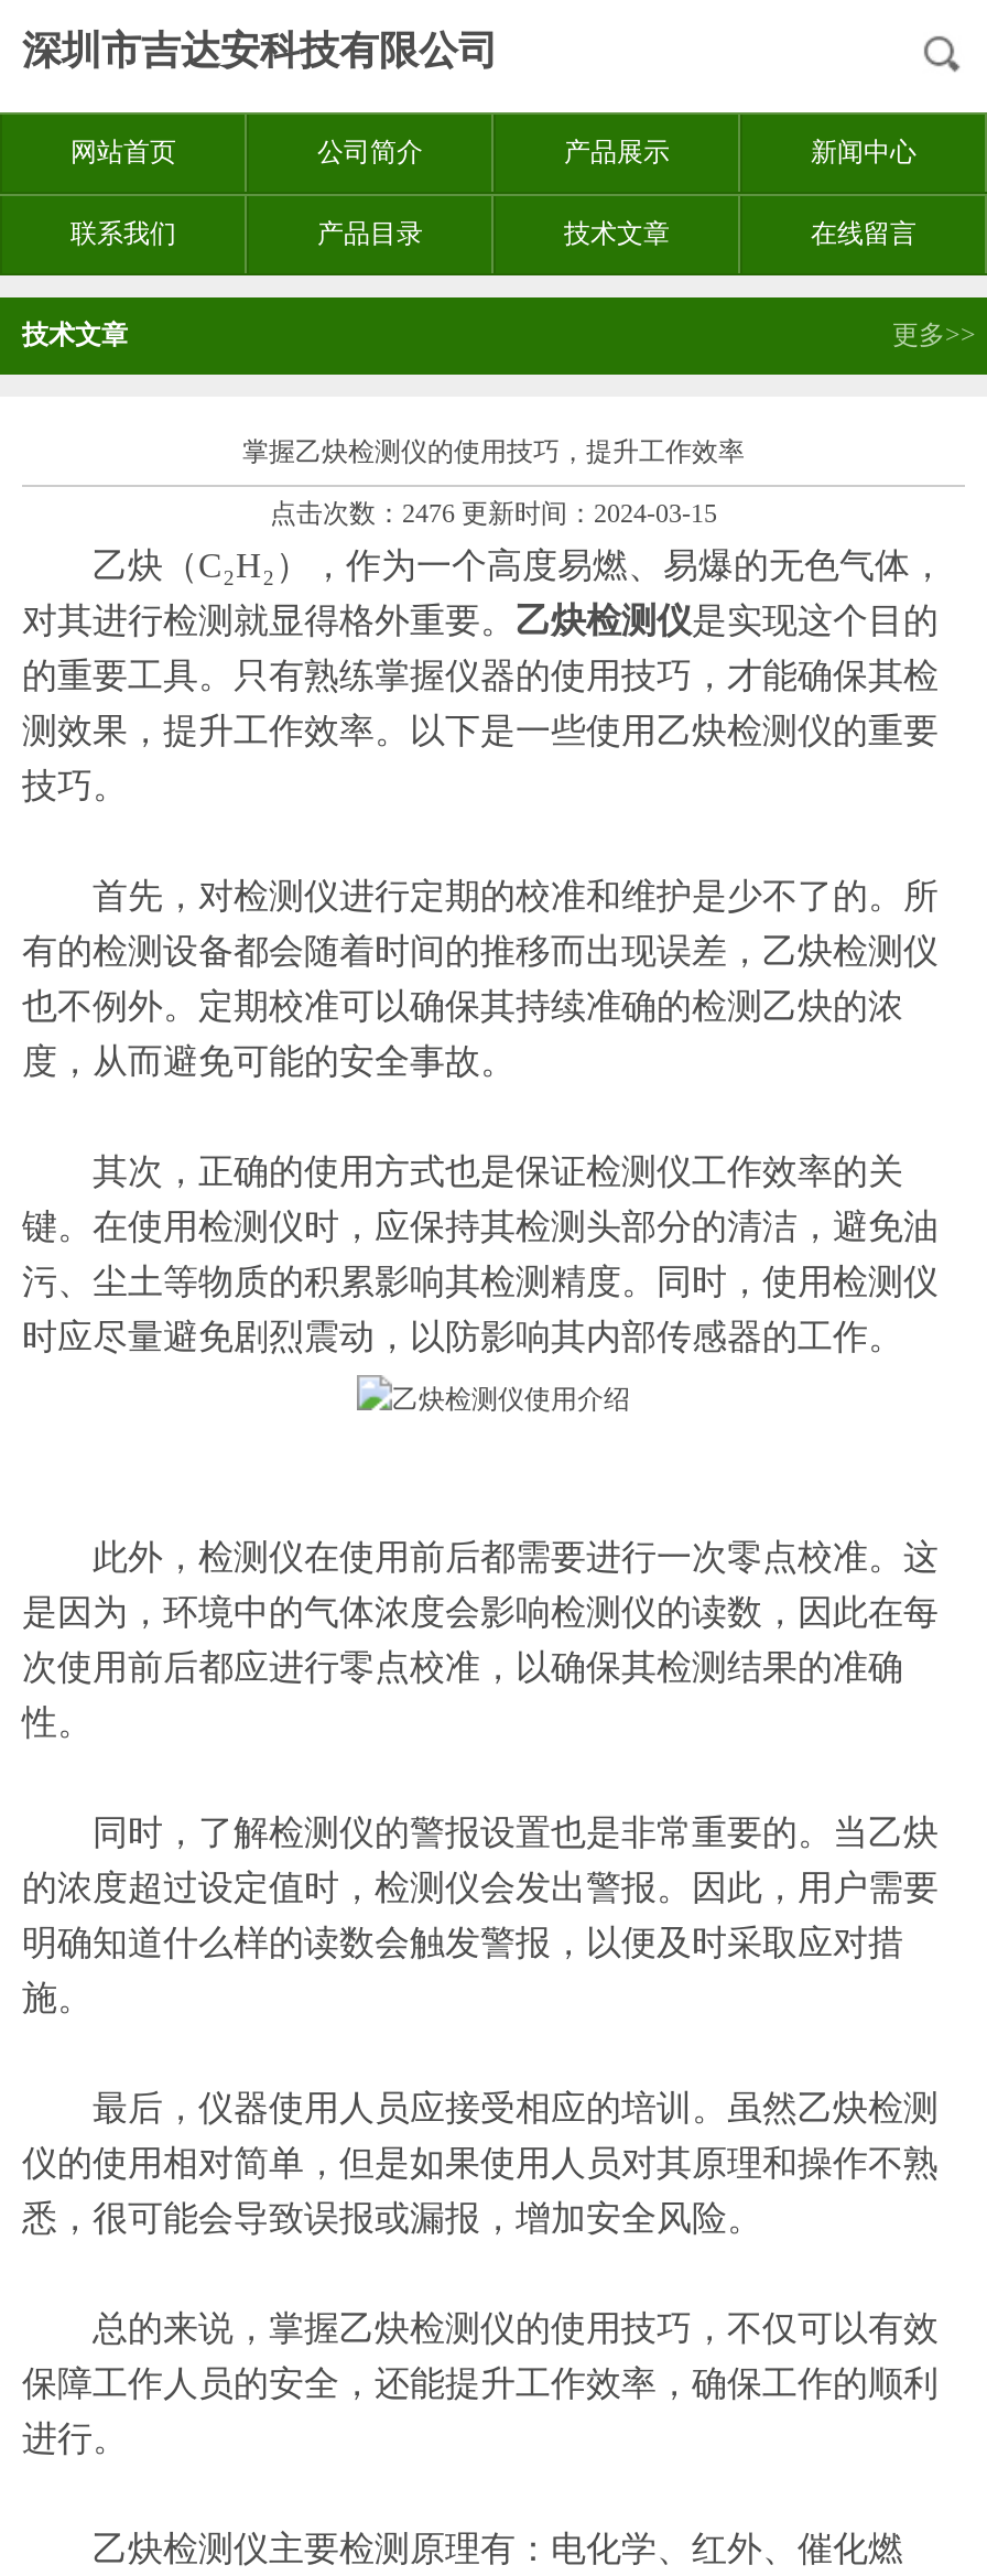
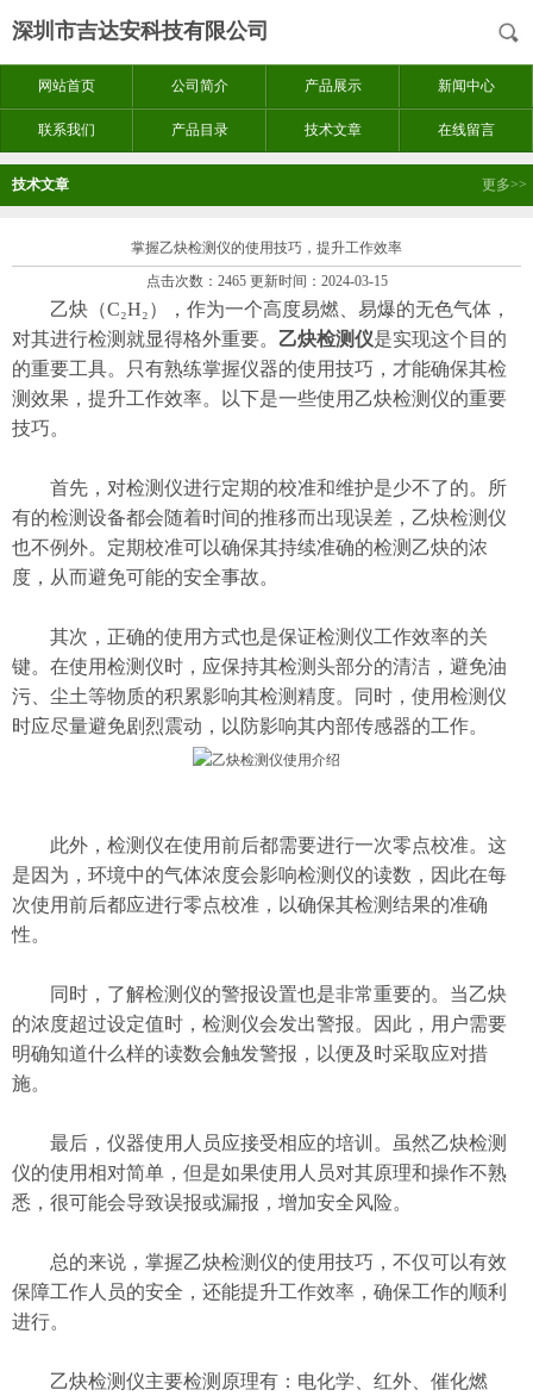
- 点击次数：2476 更新时间：2024-03-15
+ 点击次数：2465 更新时间：2024-03-15
